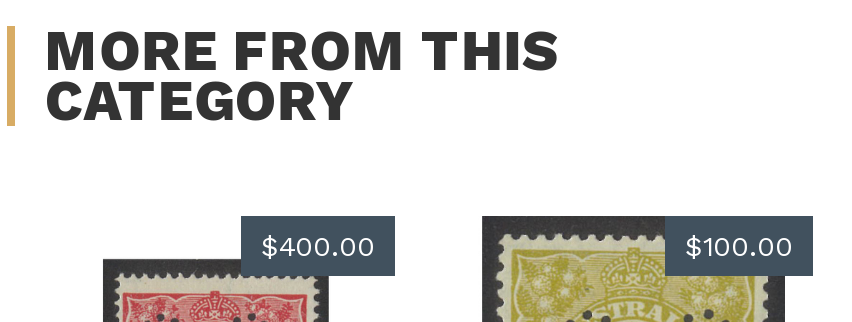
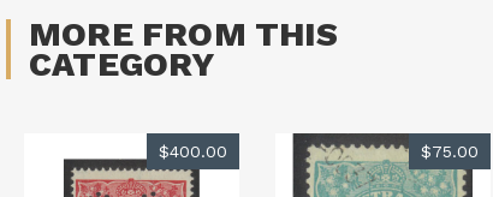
- $100.00
+ $75.00
